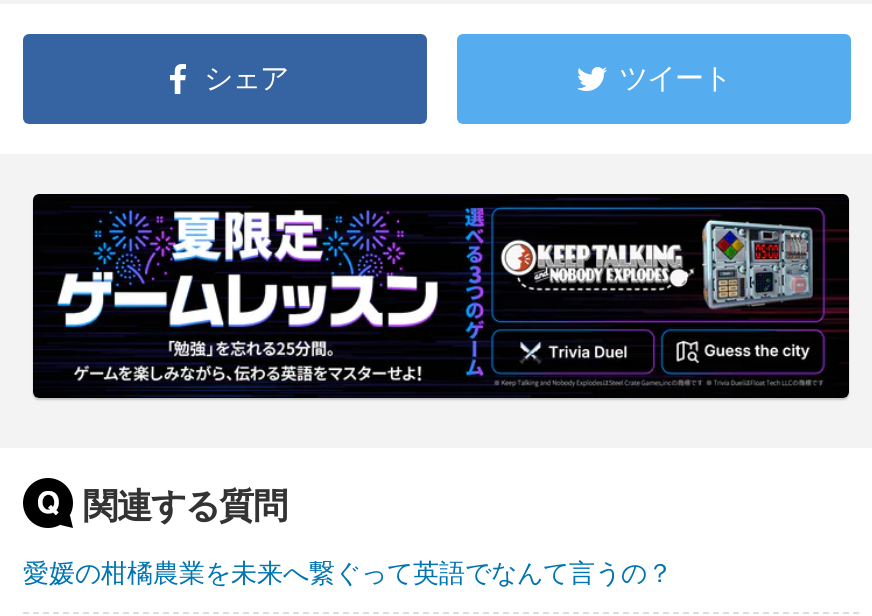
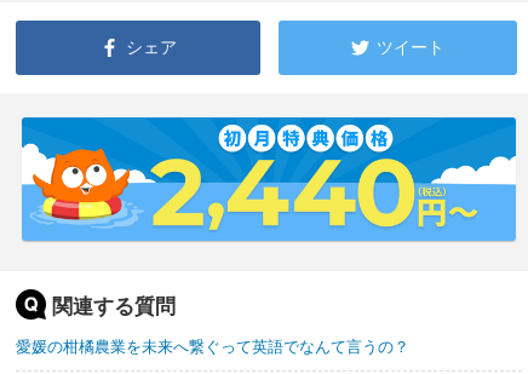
- [image]
+ [image]
